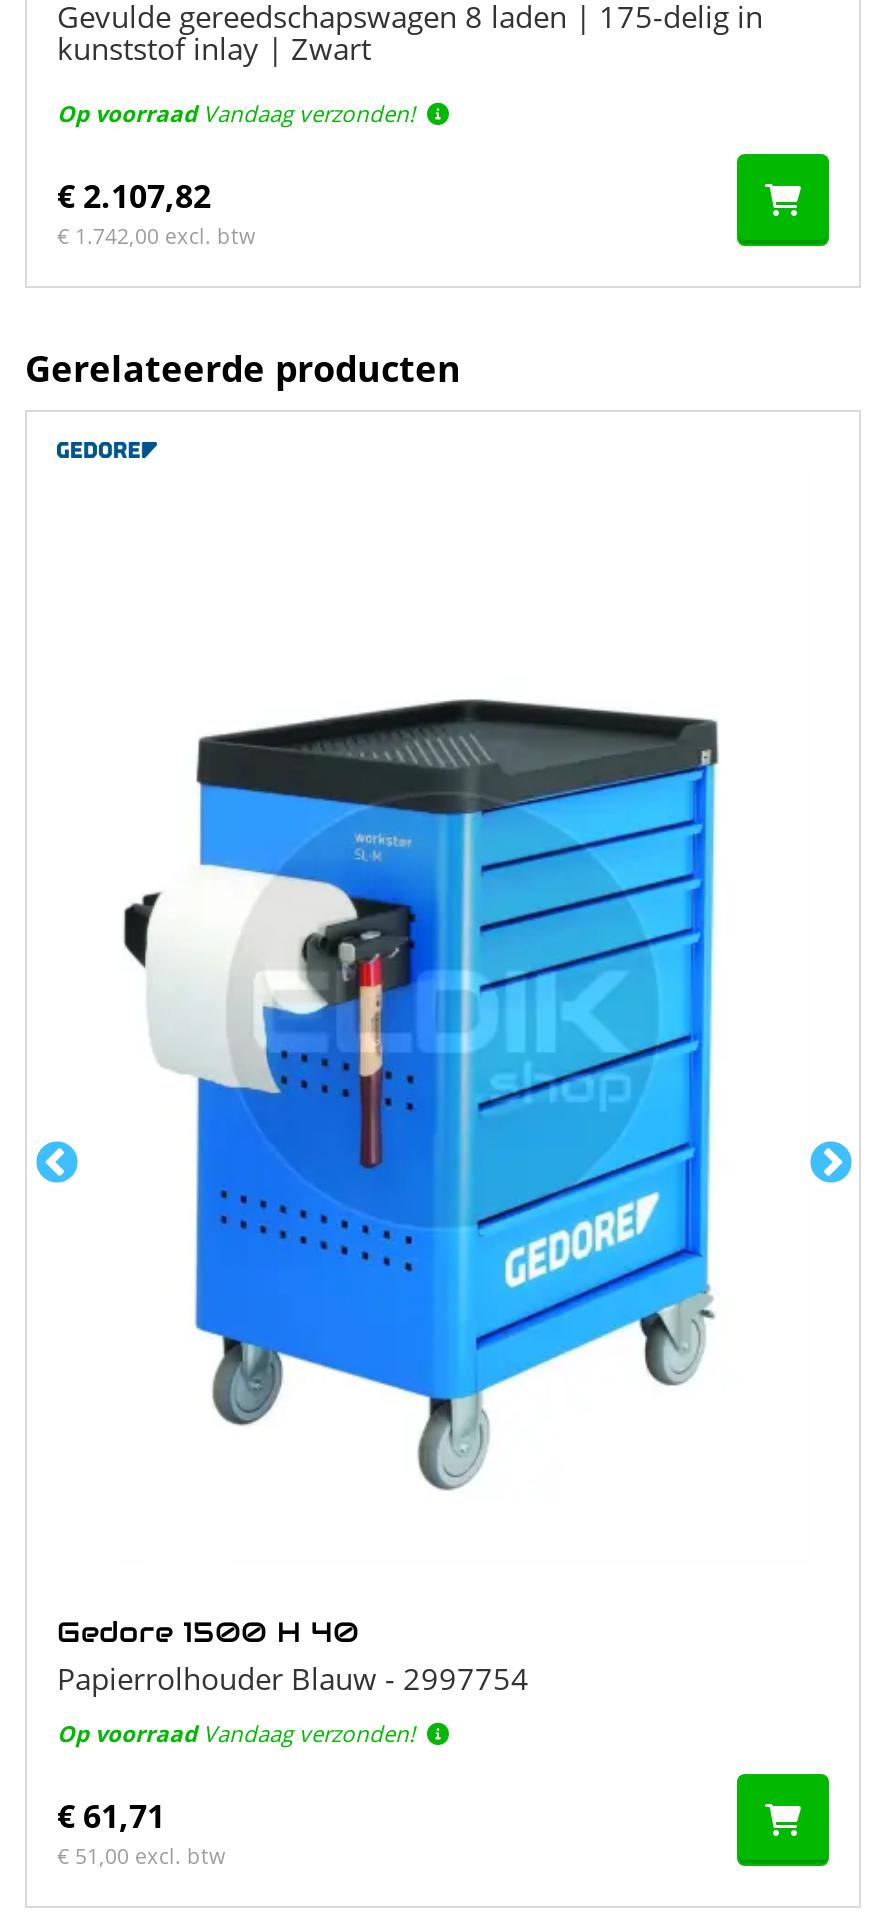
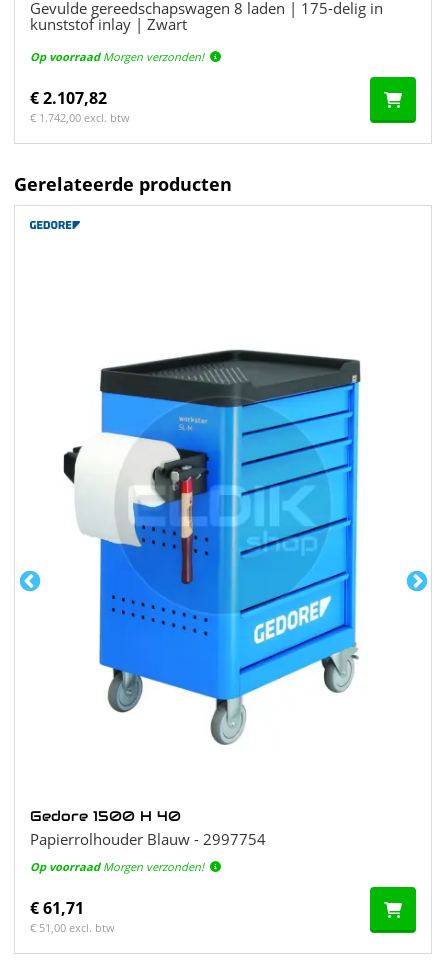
- Op voorraad Vandaag verzonden!
+ Op voorraad Morgen verzonden!

- Op voorraad Vandaag verzonden!
+ Op voorraad Morgen verzonden!
